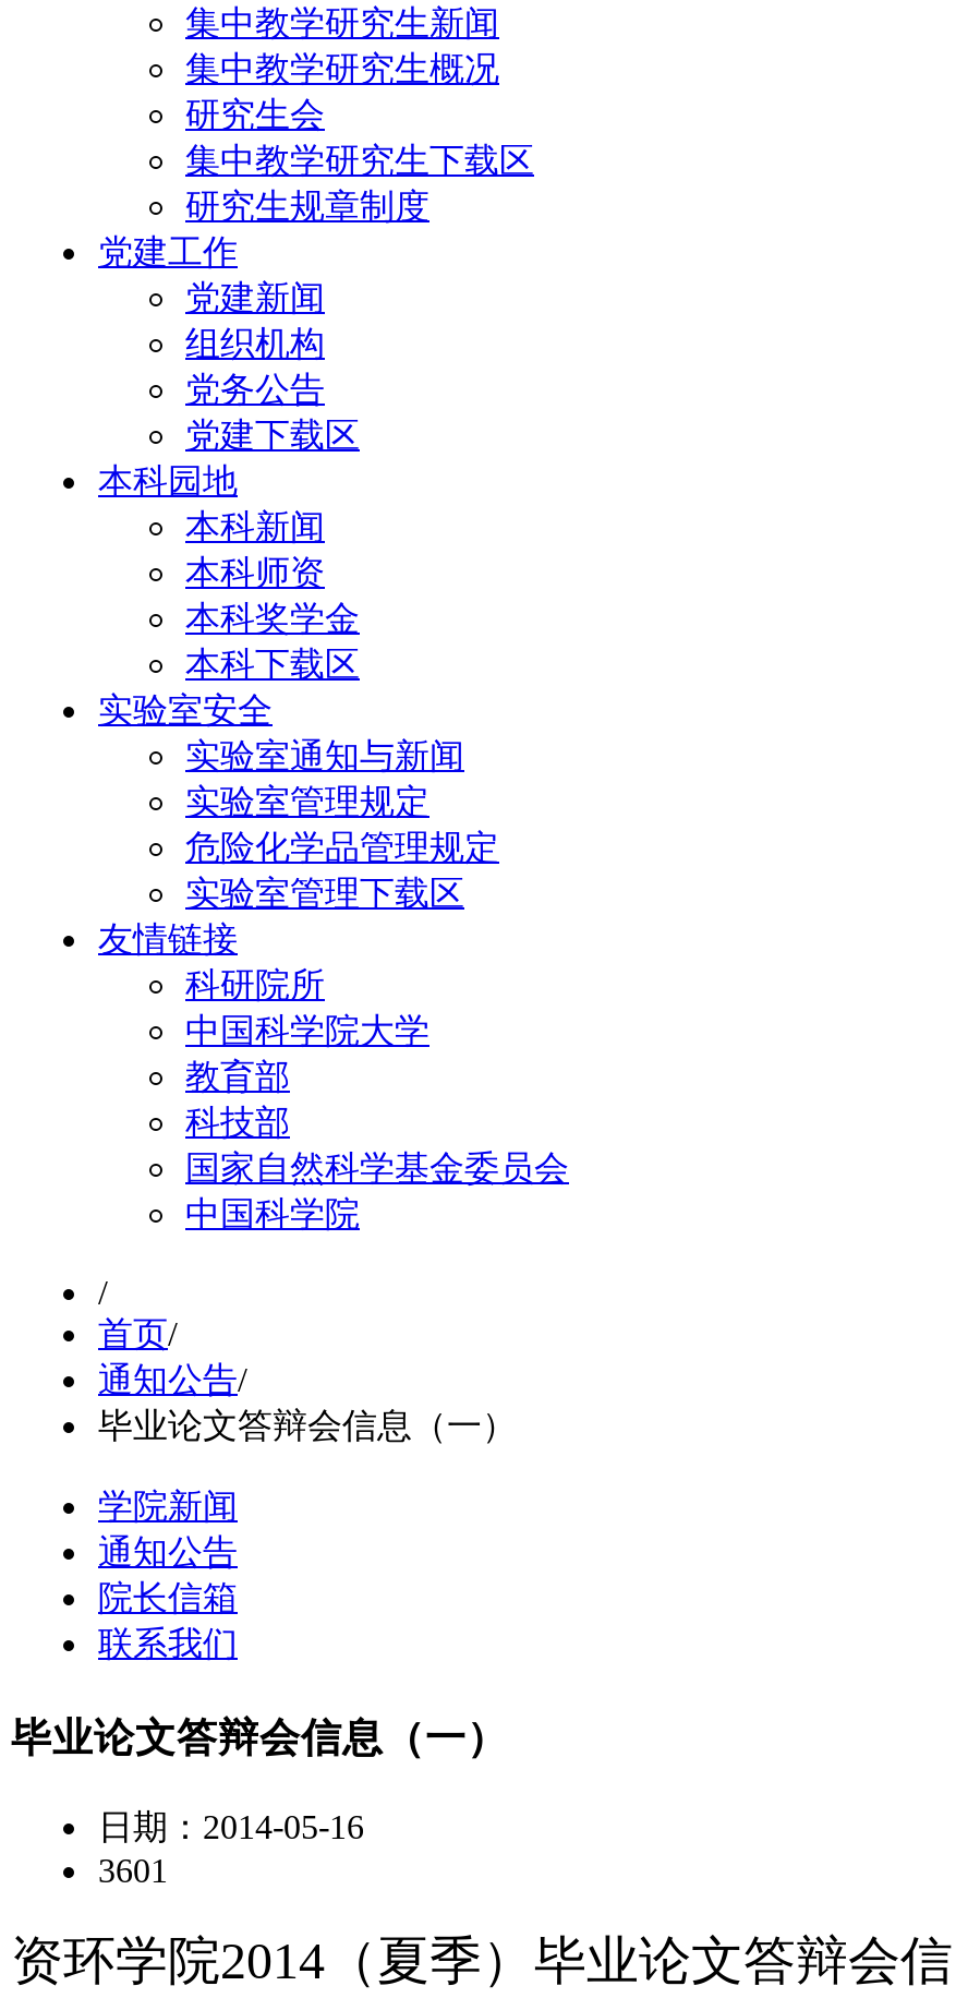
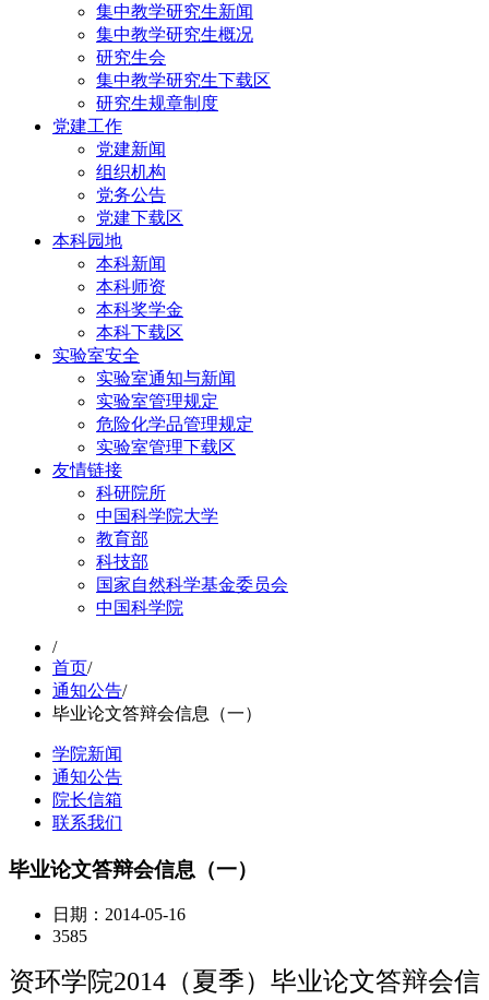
- 3601
+ 3585
